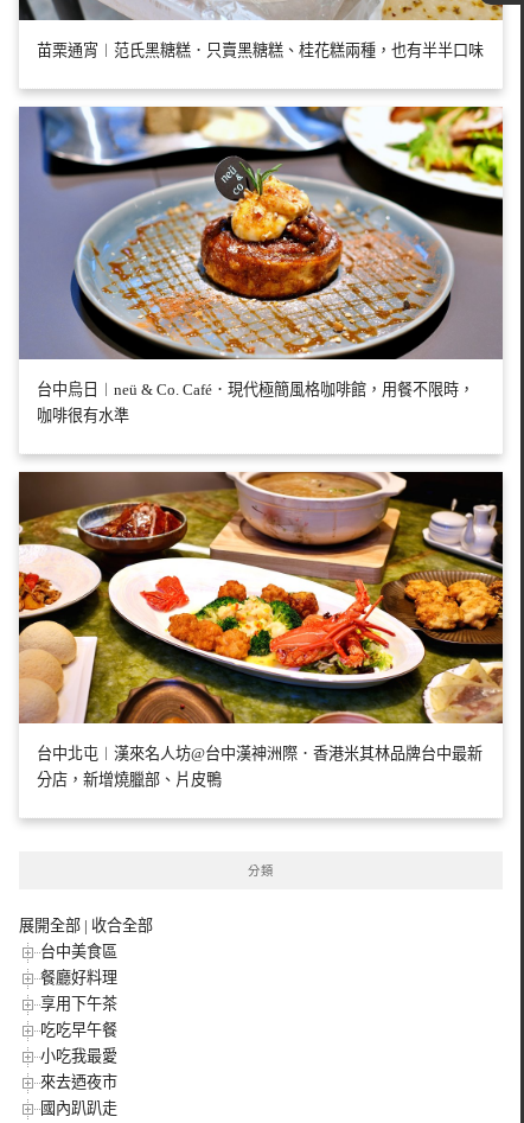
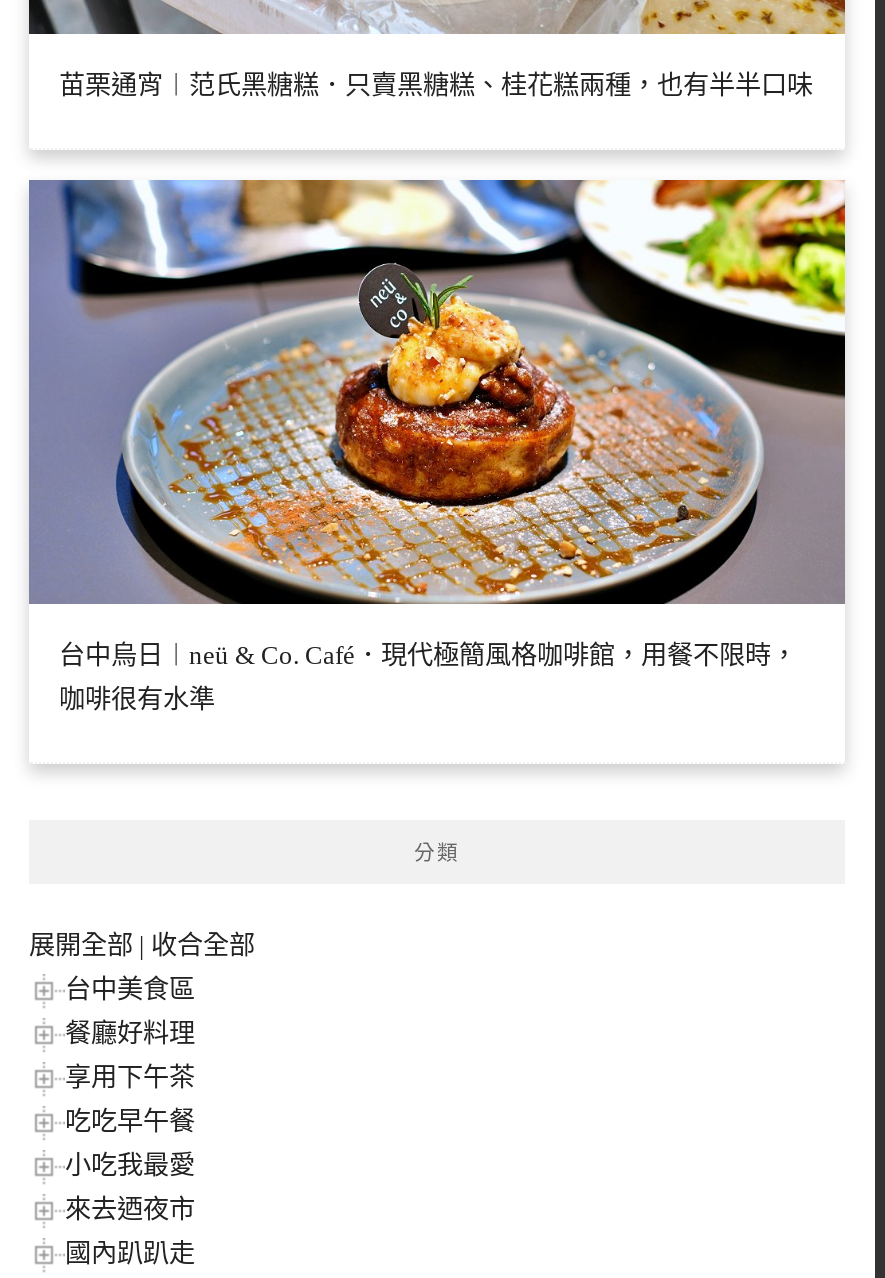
- [image]
- 台中北屯︱漢來名人坊@台中漢神洲際．香港米其林品牌台中最新
- 分店，新增燒臘部、片皮鴨
